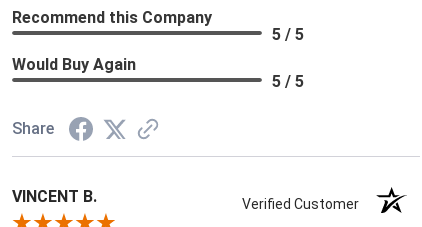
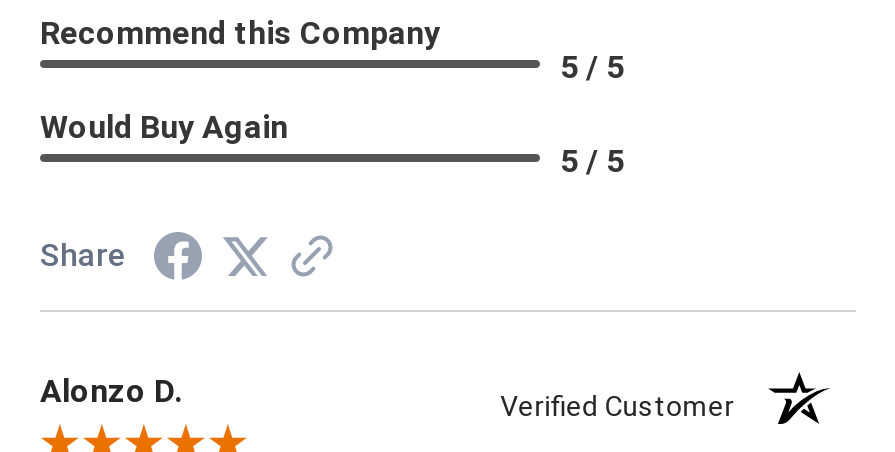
- VINCENT B.
+ Alonzo D.
